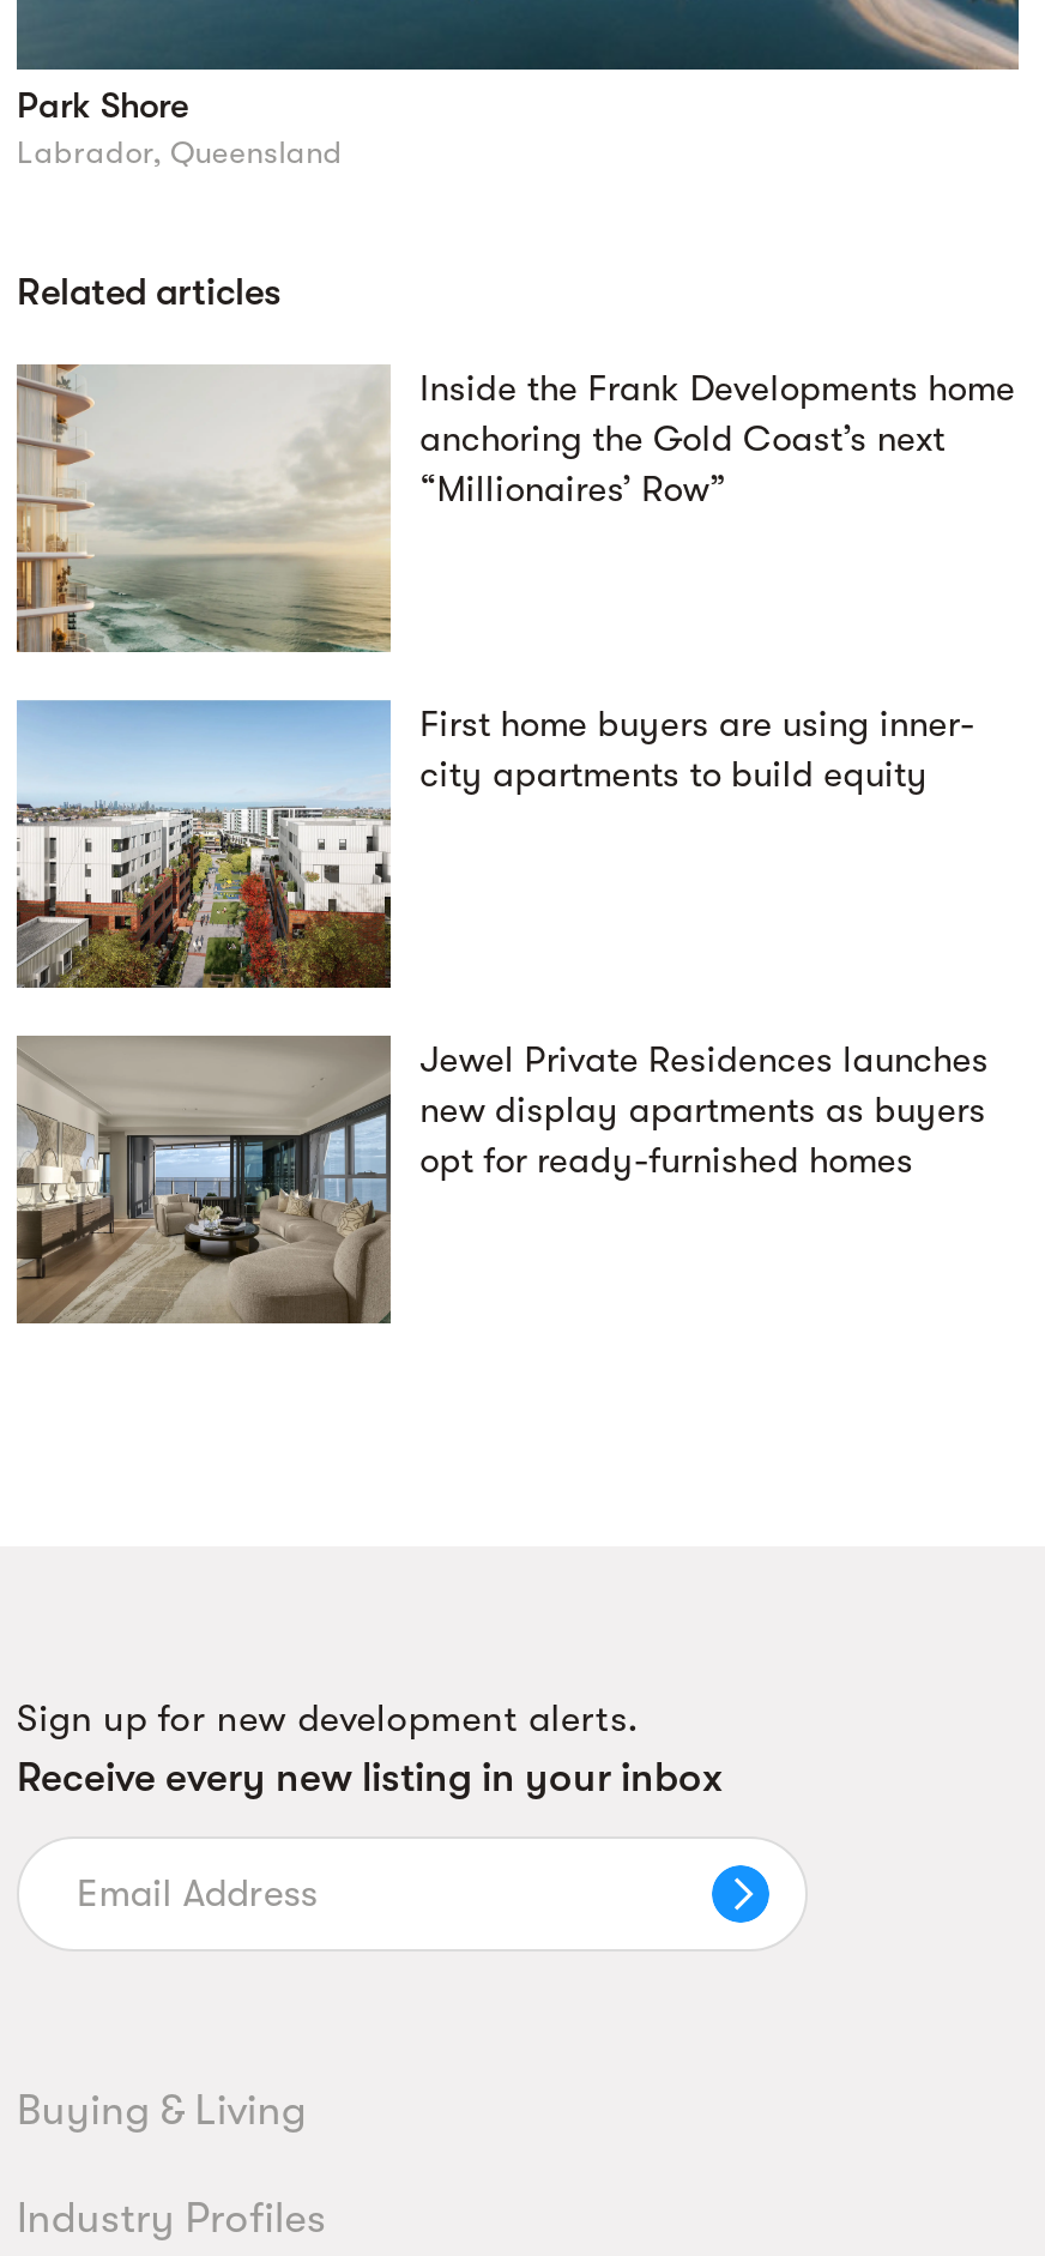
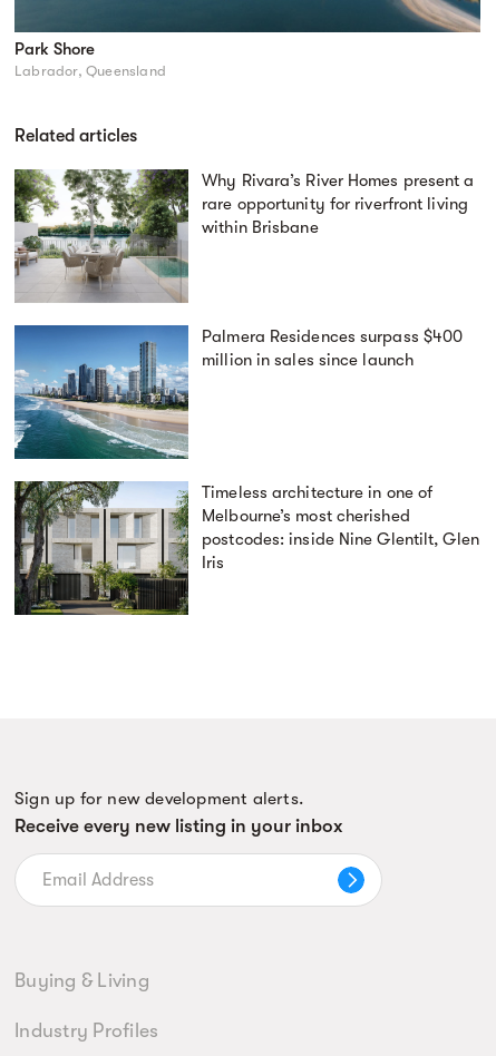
- [image]
- Inside the Frank Developments home
- anchoring the Gold Coast’s next
- “Millionaires’ Row”
+ [image]
+ Why Rivara’s River Homes present a
+ rare opportunity for riverfront living
+ within Brisbane

- [image]
- First home buyers are using inner-
- city apartments to build equity
+ [image]
+ Palmera Residences surpass $400
+ million in sales since launch

- [image]
- Jewel Private Residences launches
- new display apartments as buyers
- opt for ready-furnished homes
+ [image]
+ Timeless architecture in one of
+ Melbourne’s most cherished
+ postcodes: inside Nine Glentilt, Glen
+ Iris
